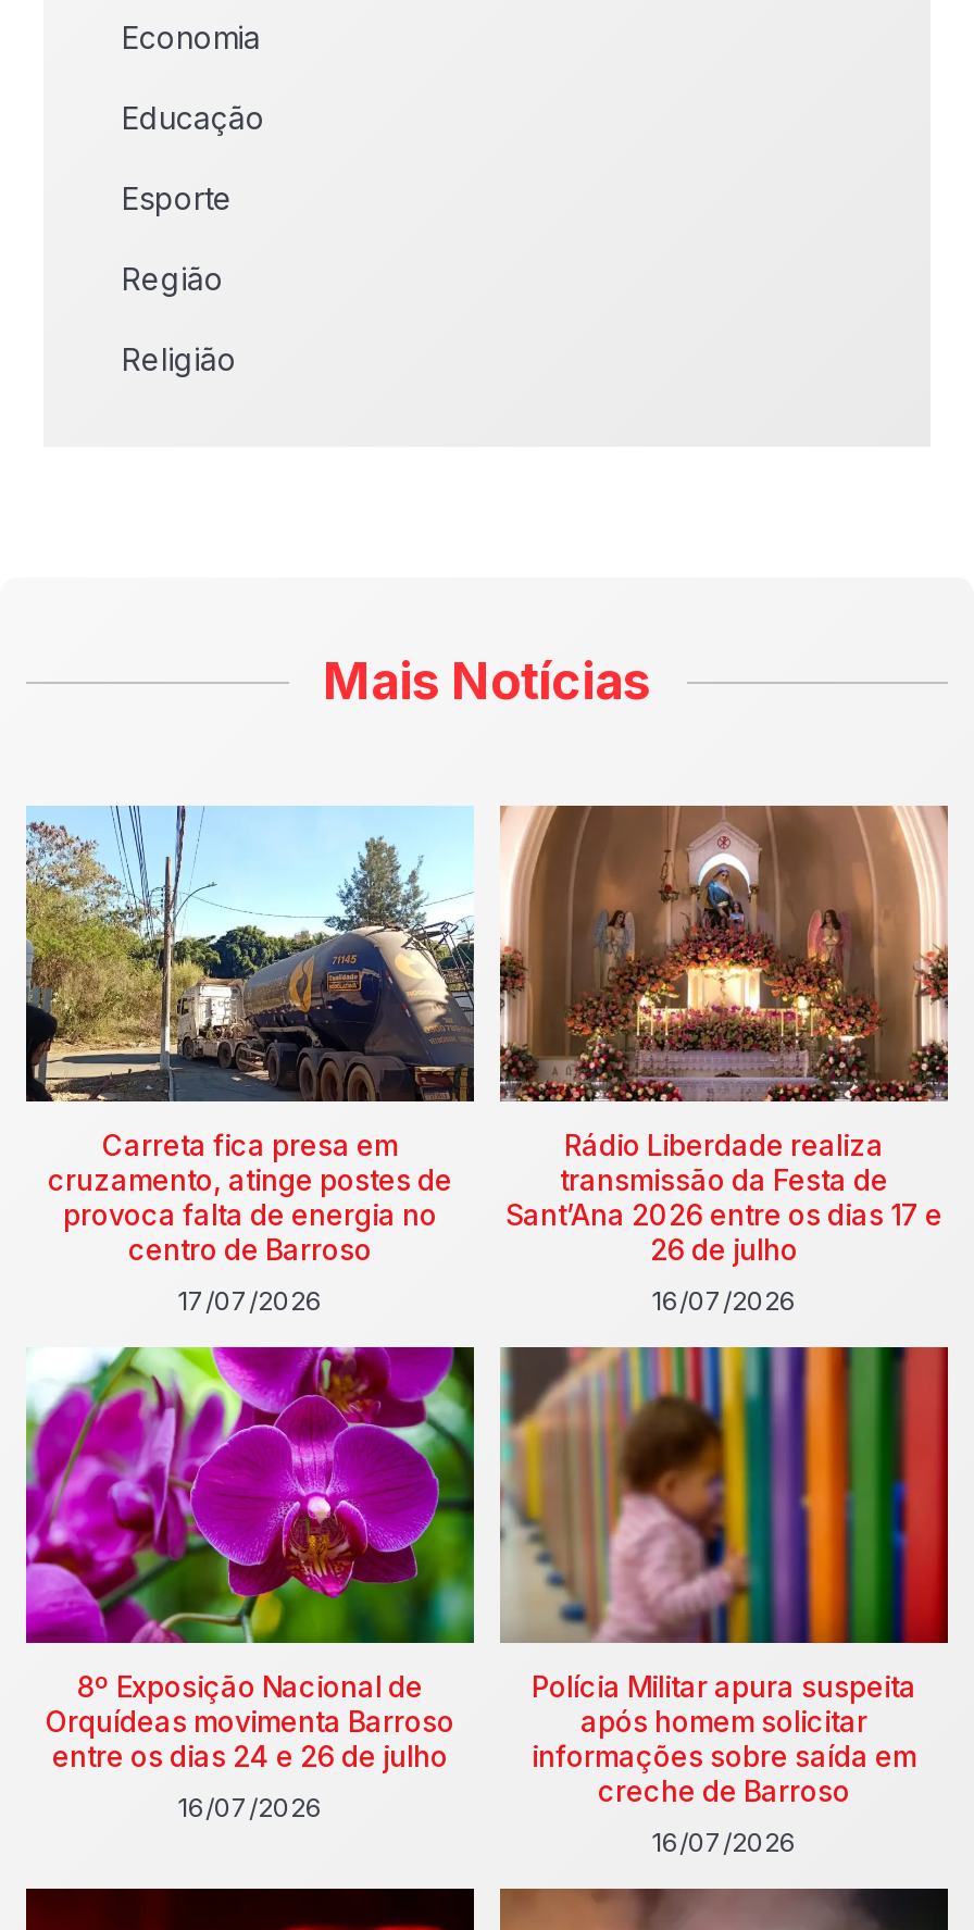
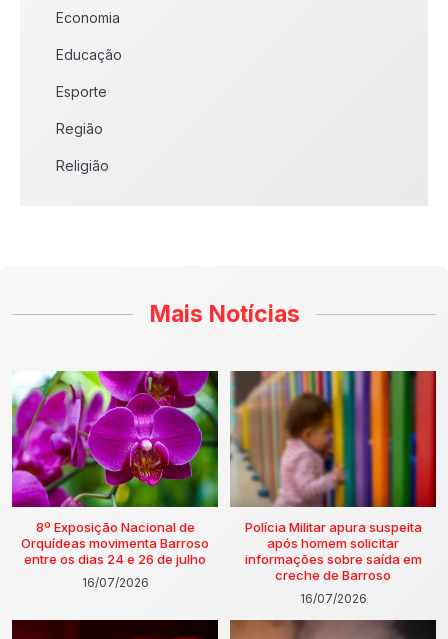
- [image]
- Carreta fica presa em
- cruzamento, atinge postes de
- provoca falta de energia no
- centro de Barroso
- 17/07/2026

- [image]
- Rádio Liberdade realiza
- transmissão da Festa de
- Sant’Ana 2026 entre os dias 17 e
- 26 de julho
- 16/07/2026
